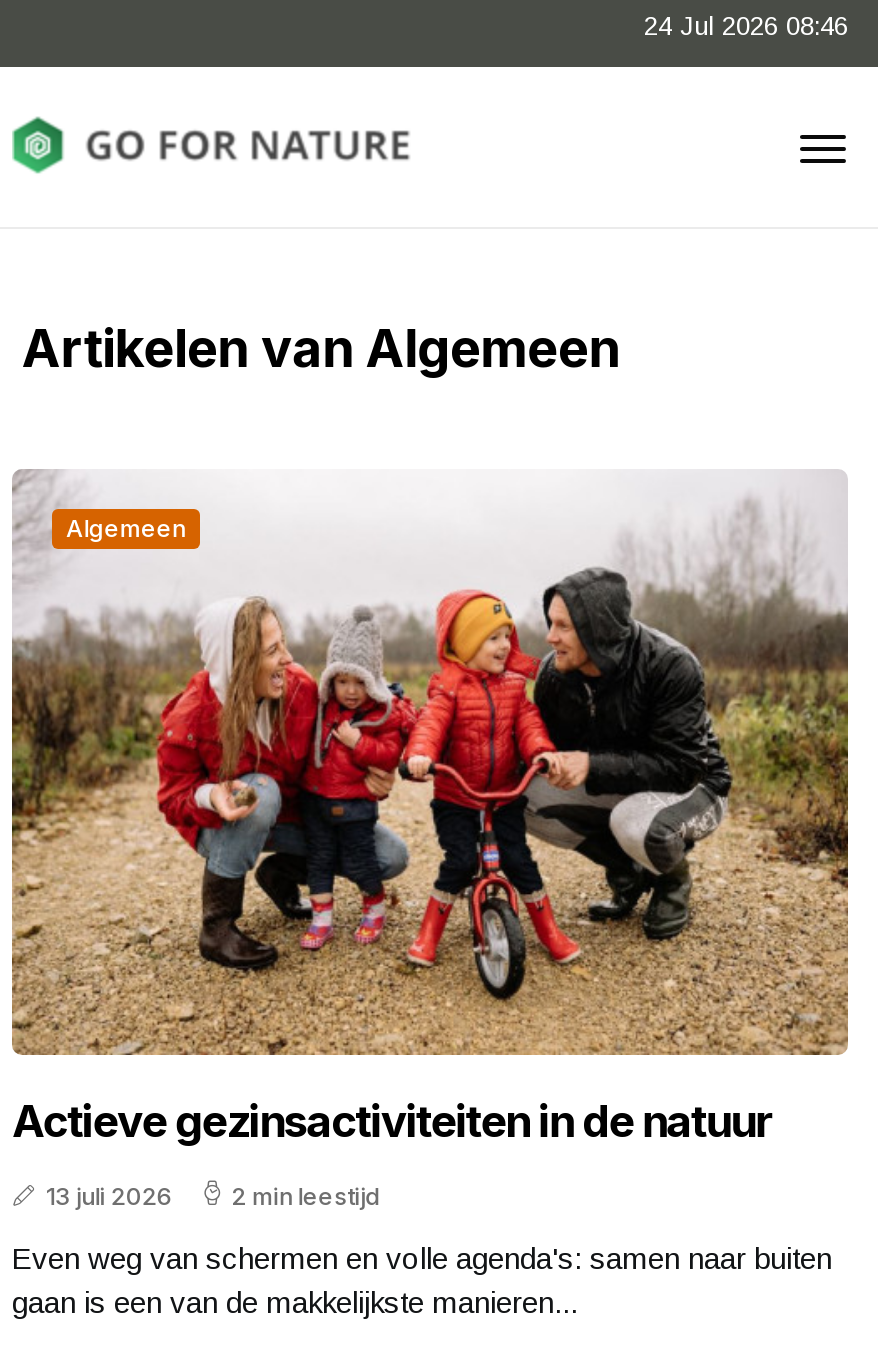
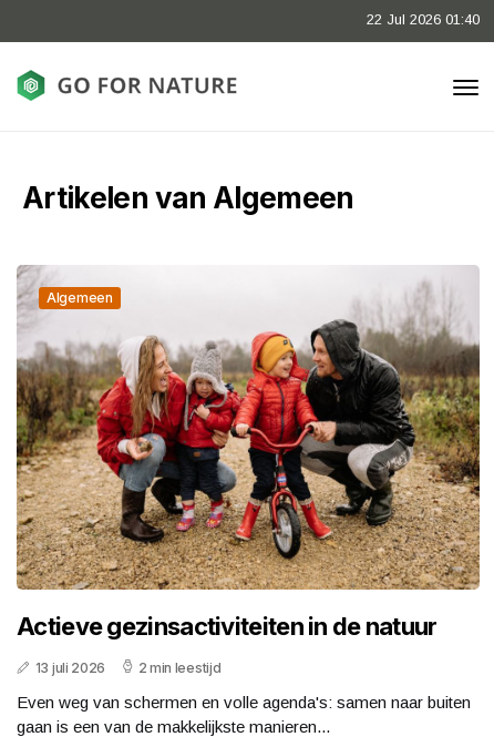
- 24 Jul 2026 08:46
+ 22 Jul 2026 01:40
